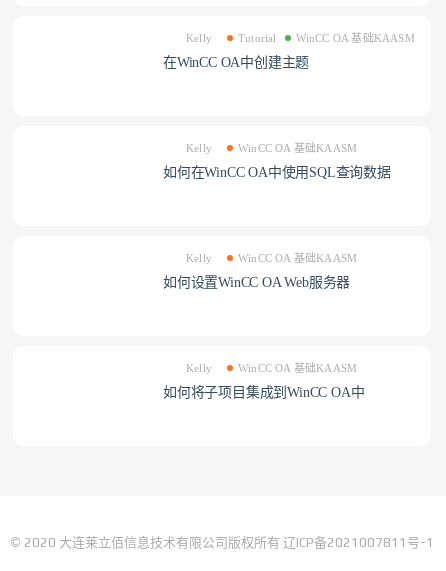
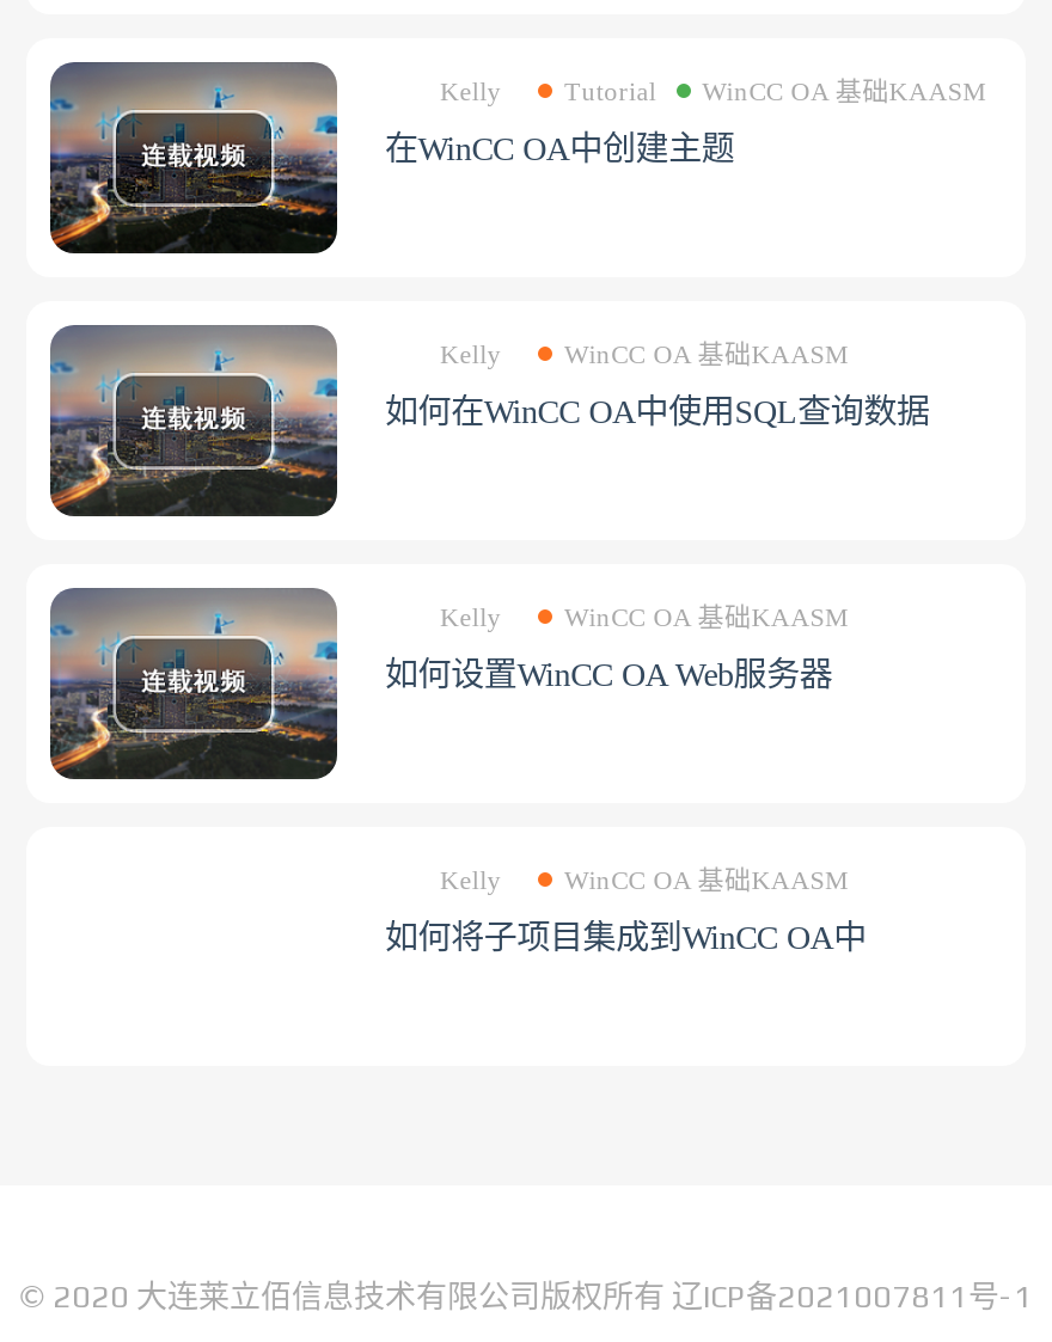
+ [image]

+ [image]

+ [image]
